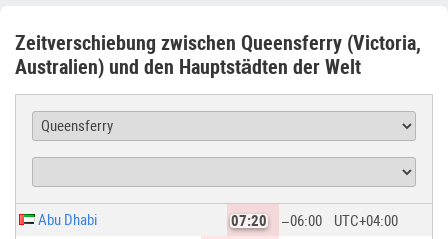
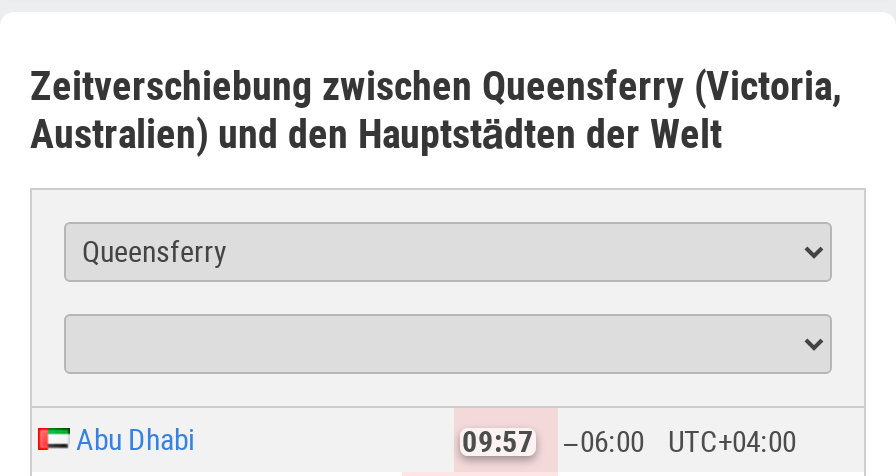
- 07:20
+ 09:57
